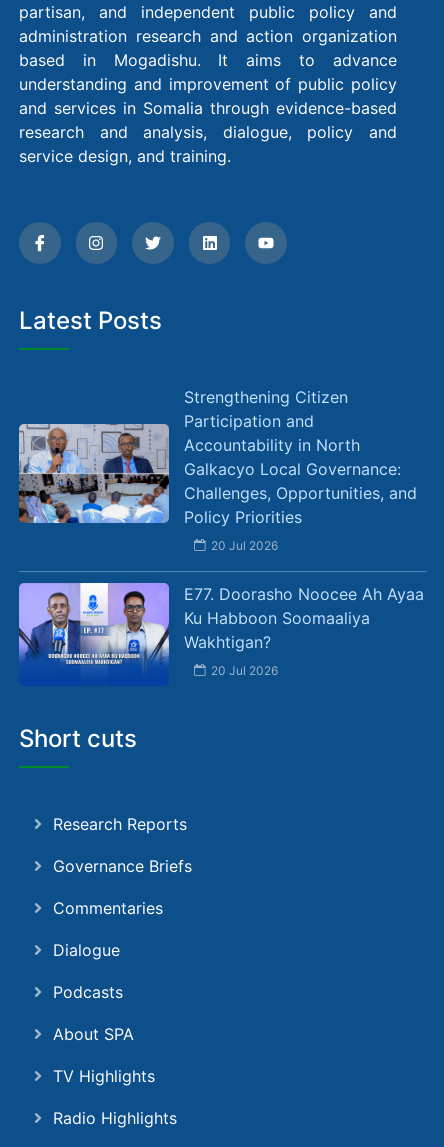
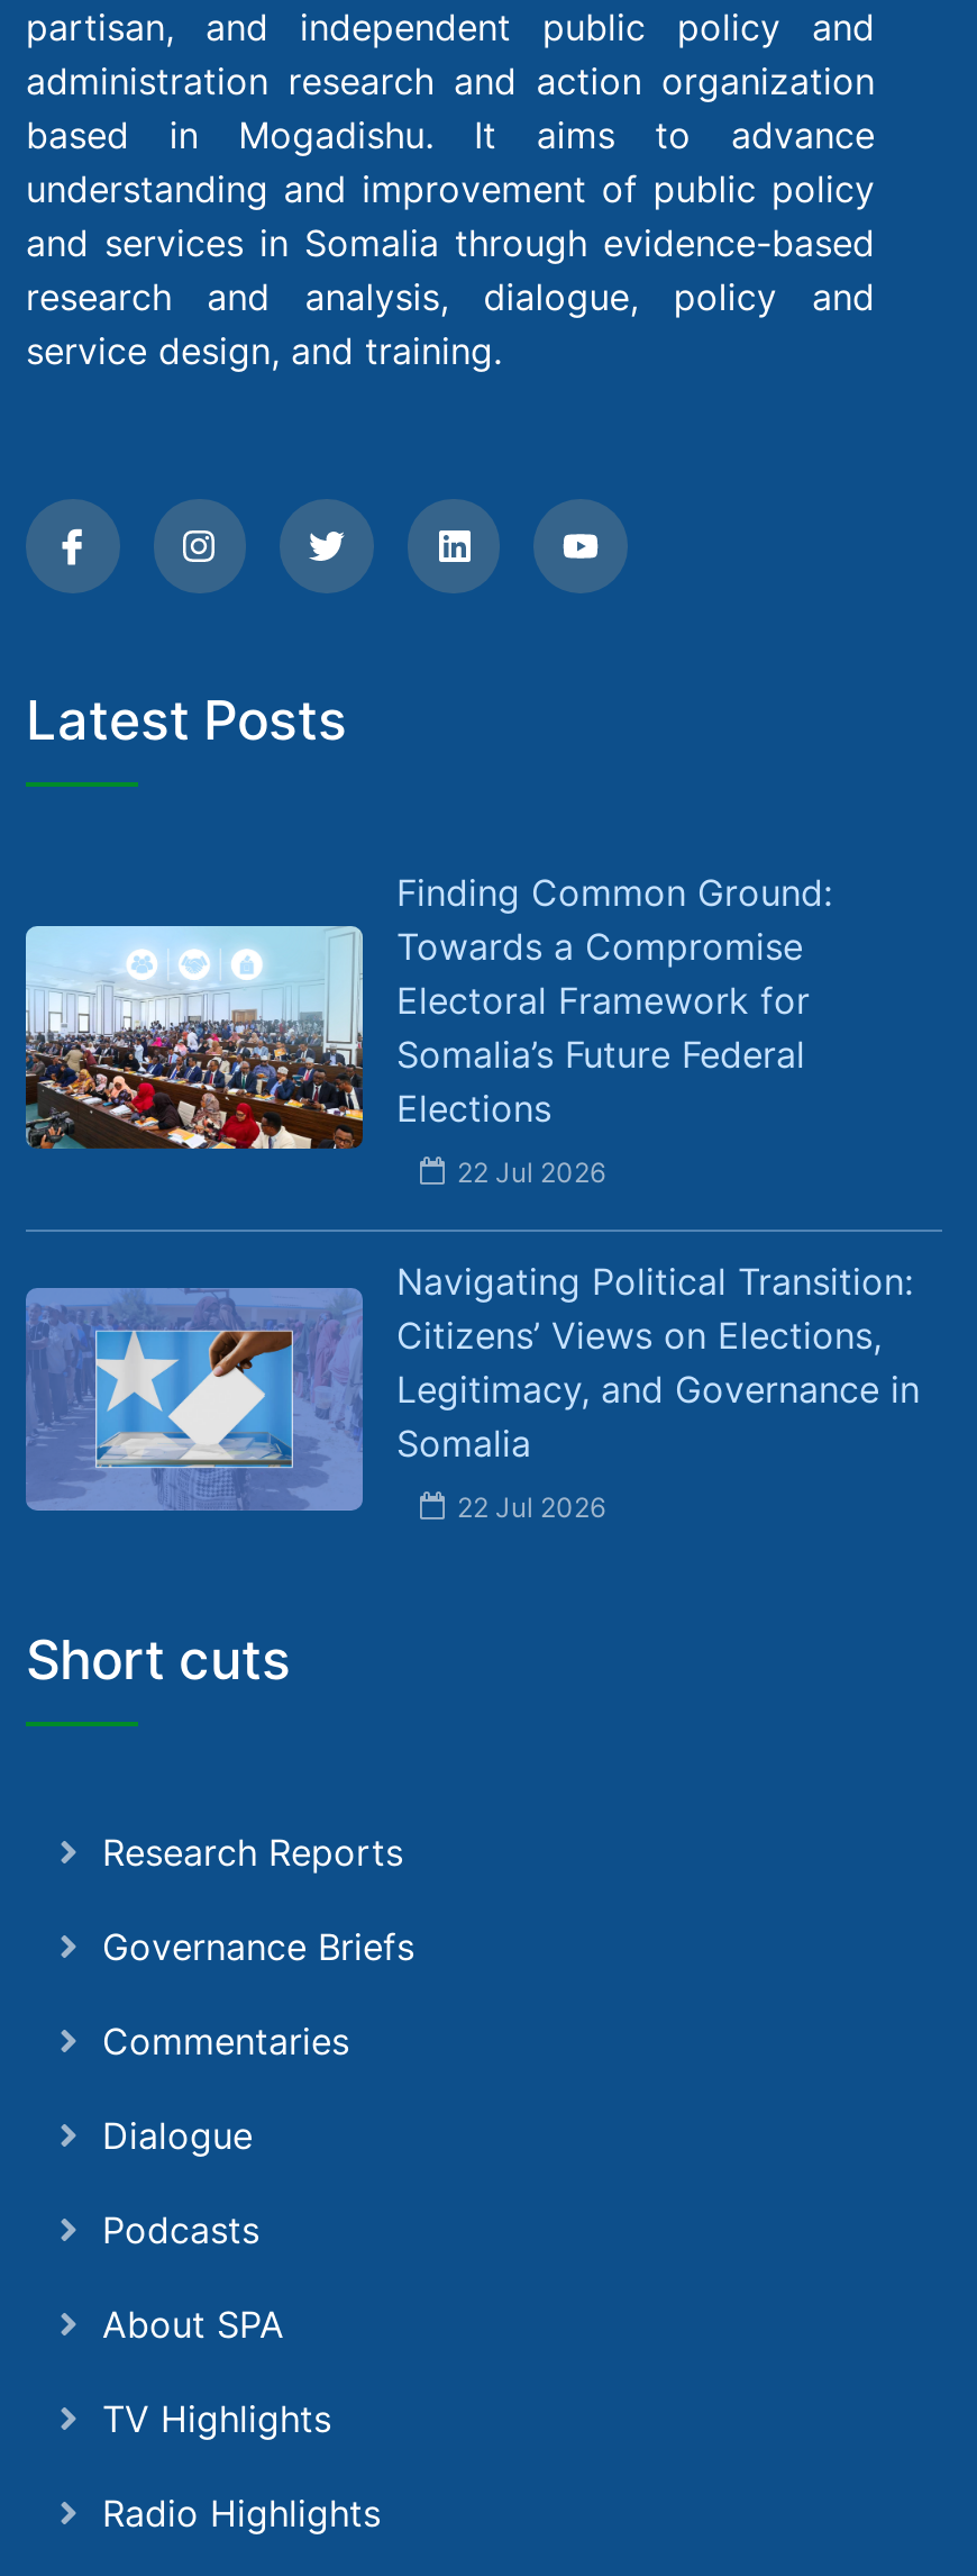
- [image]
- Strengthening Citizen
- Participation and
- Accountability in North
- Galkacyo Local Governance:
- Challenges, Opportunities, and
- Policy Priorities
+ [image]
+ Finding Common Ground:
+ Towards a Compromise
+ Electoral Framework for
+ Somalia’s Future Federal
+ Elections

- 20 Jul 2026
+ 22 Jul 2026

- [image]
- E77. Doorasho Noocee Ah Ayaa
- Ku Habboon Soomaaliya
- Wakhtigan?
+ [image]
+ Navigating Political Transition:
+ Citizens’ Views on Elections,
+ Legitimacy, and Governance in
+ Somalia

- 20 Jul 2026
+ 22 Jul 2026
